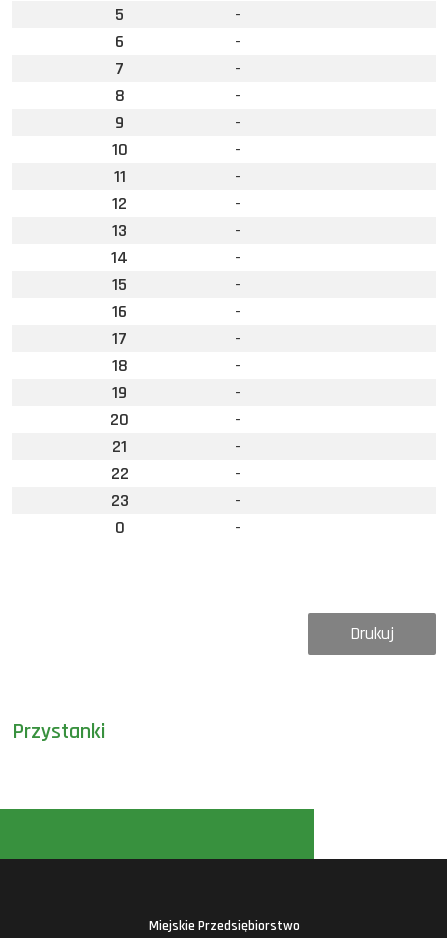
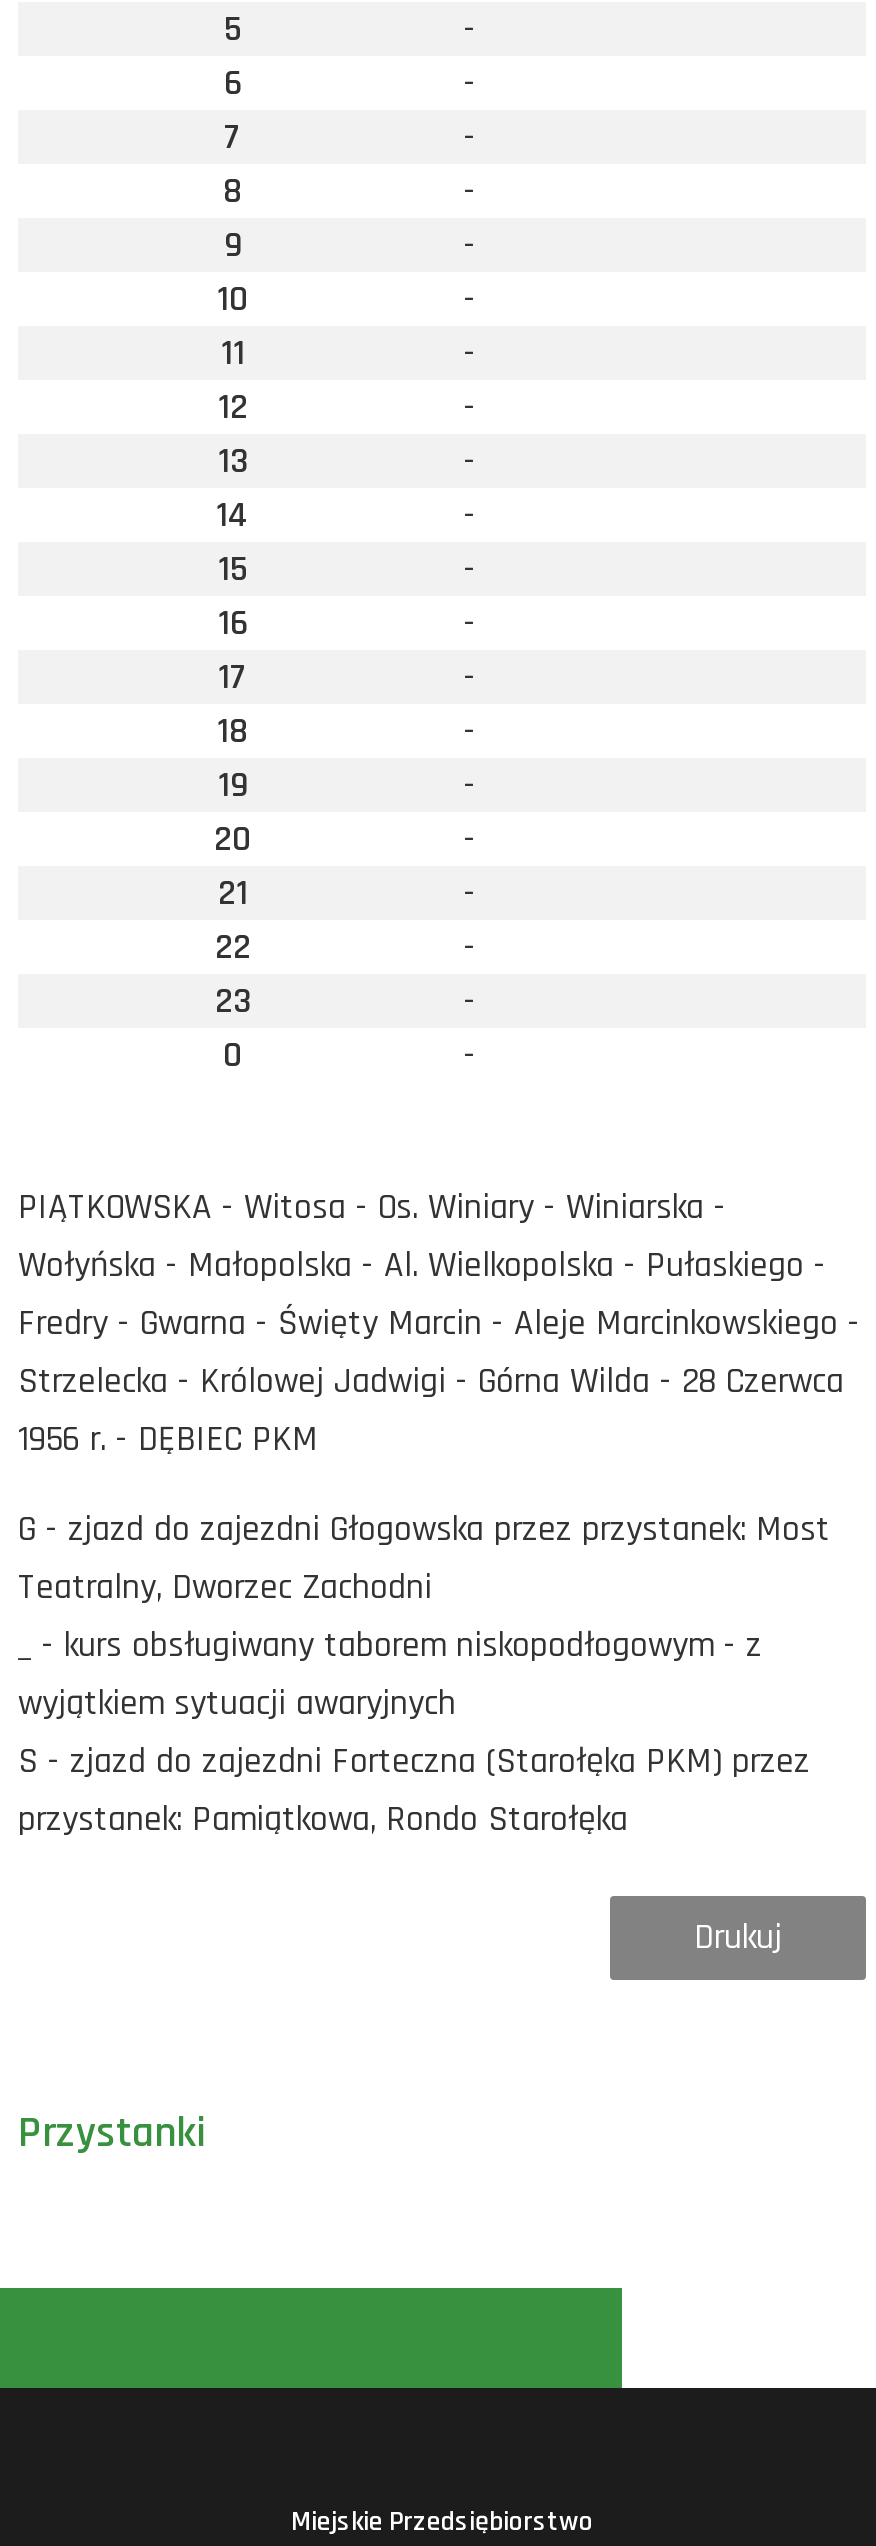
+ PIĄTKOWSKA - Witosa - Os. Winiary - Winiarska -
+ Wołyńska - Małopolska - Al. Wielkopolska - Pułaskiego -
+ Fredry - Gwarna - Święty Marcin - Aleje Marcinkowskiego -
+ Strzelecka - Królowej Jadwigi - Górna Wilda - 28 Czerwca
+ 1956 r. - DĘBIEC PKM
+ G - zjazd do zajezdni Głogowska przez przystanek: Most
+ Teatralny, Dworzec Zachodni
+ _ - kurs obsługiwany taborem niskopodłogowym - z
+ wyjątkiem sytuacji awaryjnych
+ S - zjazd do zajezdni Forteczna (Starołęka PKM) przez
+ przystanek: Pamiątkowa, Rondo Starołęka
